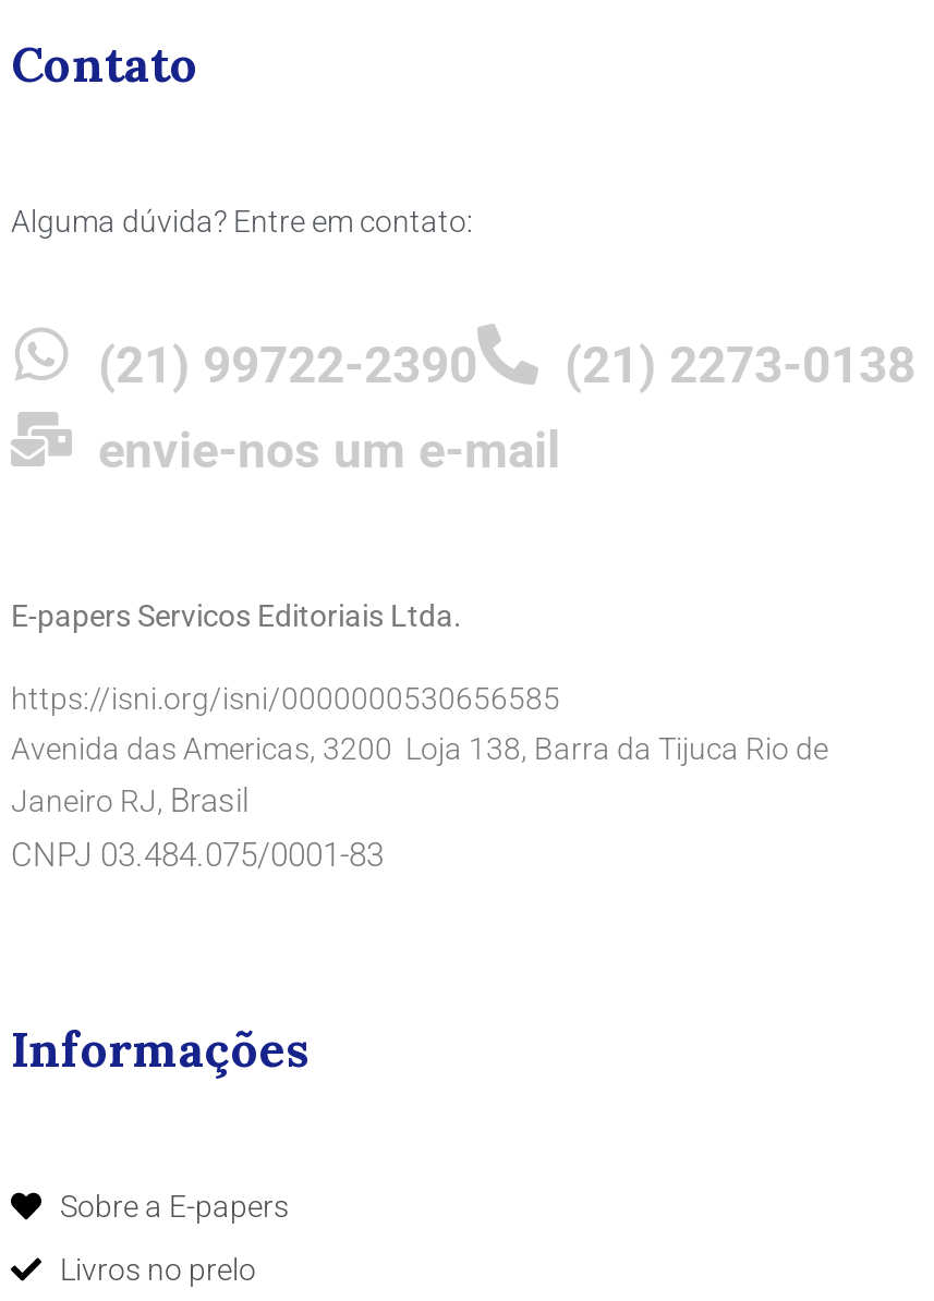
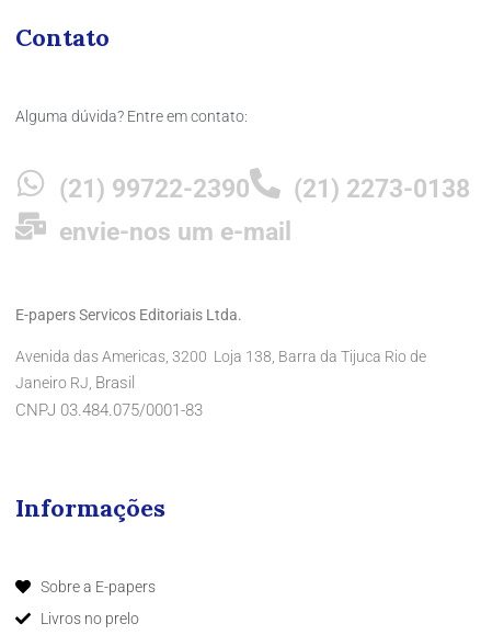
- https://isni.org/isni/0000000530656585
